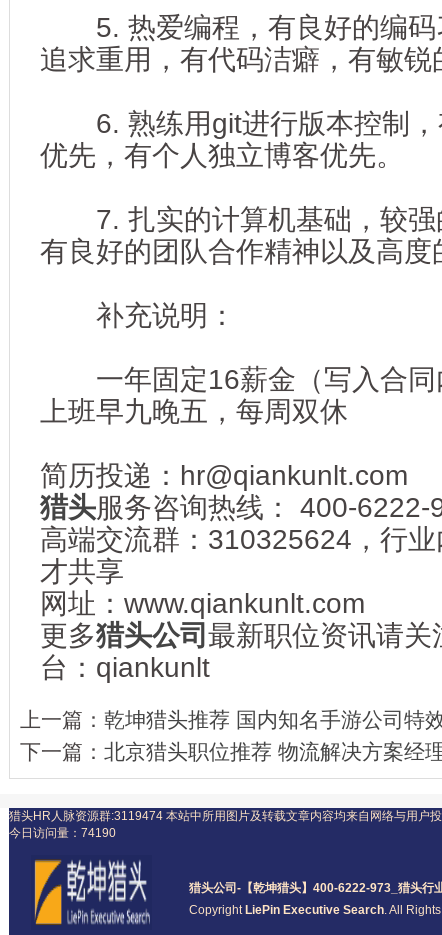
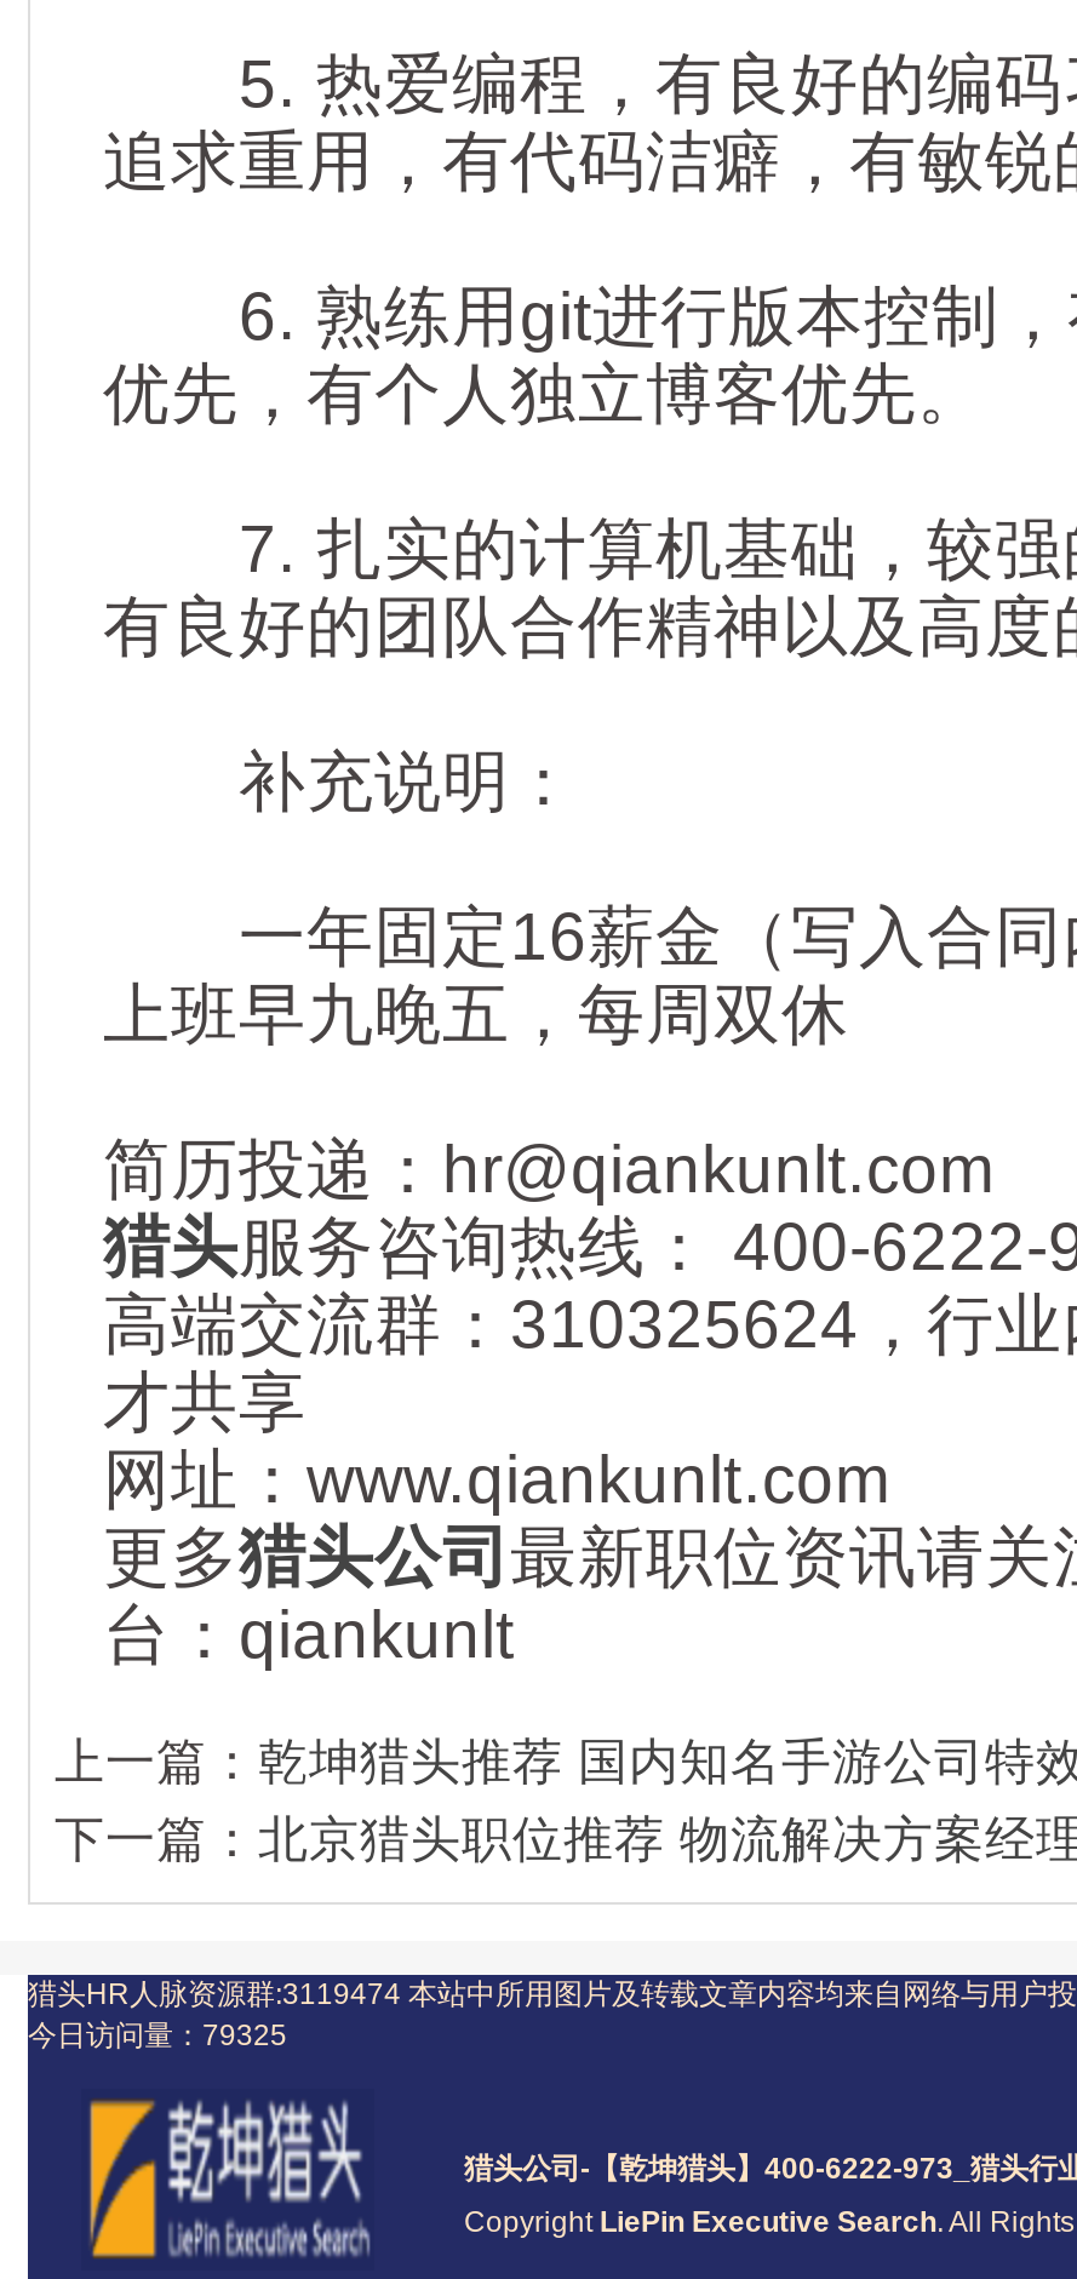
- 今日访问量：74190
+ 今日访问量：79325
